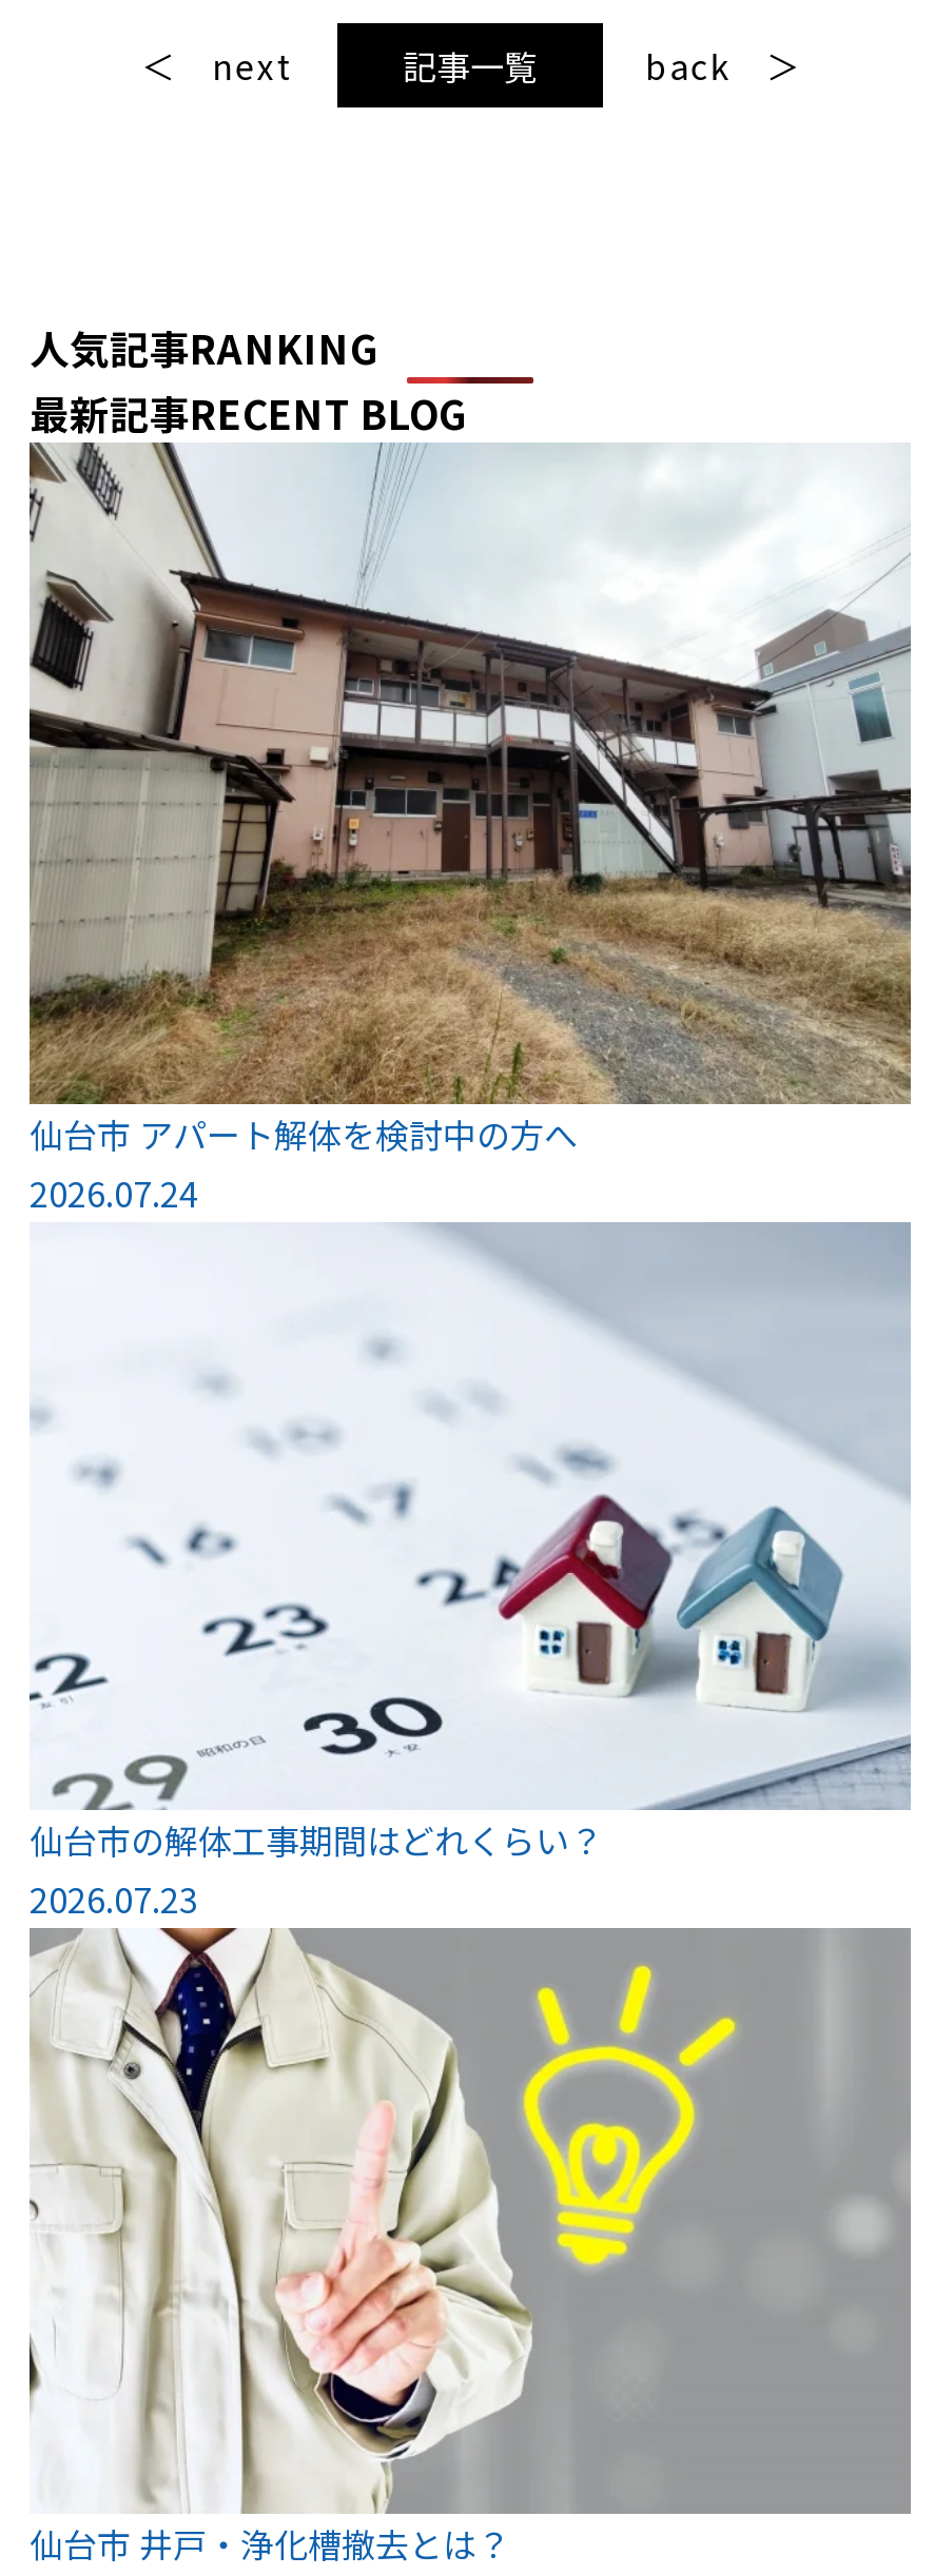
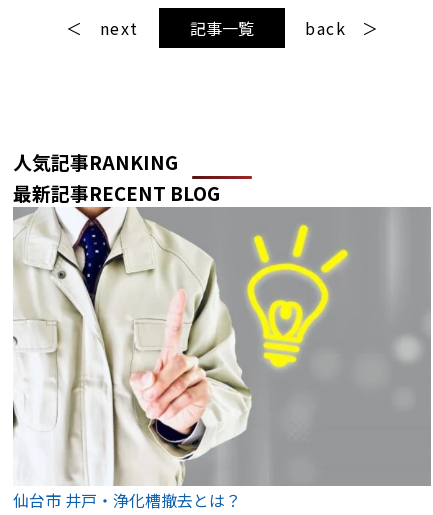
- [image]
- 仙台市 アパート解体を検討中の方へ
- 2026.07.24

- [image]
- 仙台市の解体工事期間はどれくらい？
- 2026.07.23
